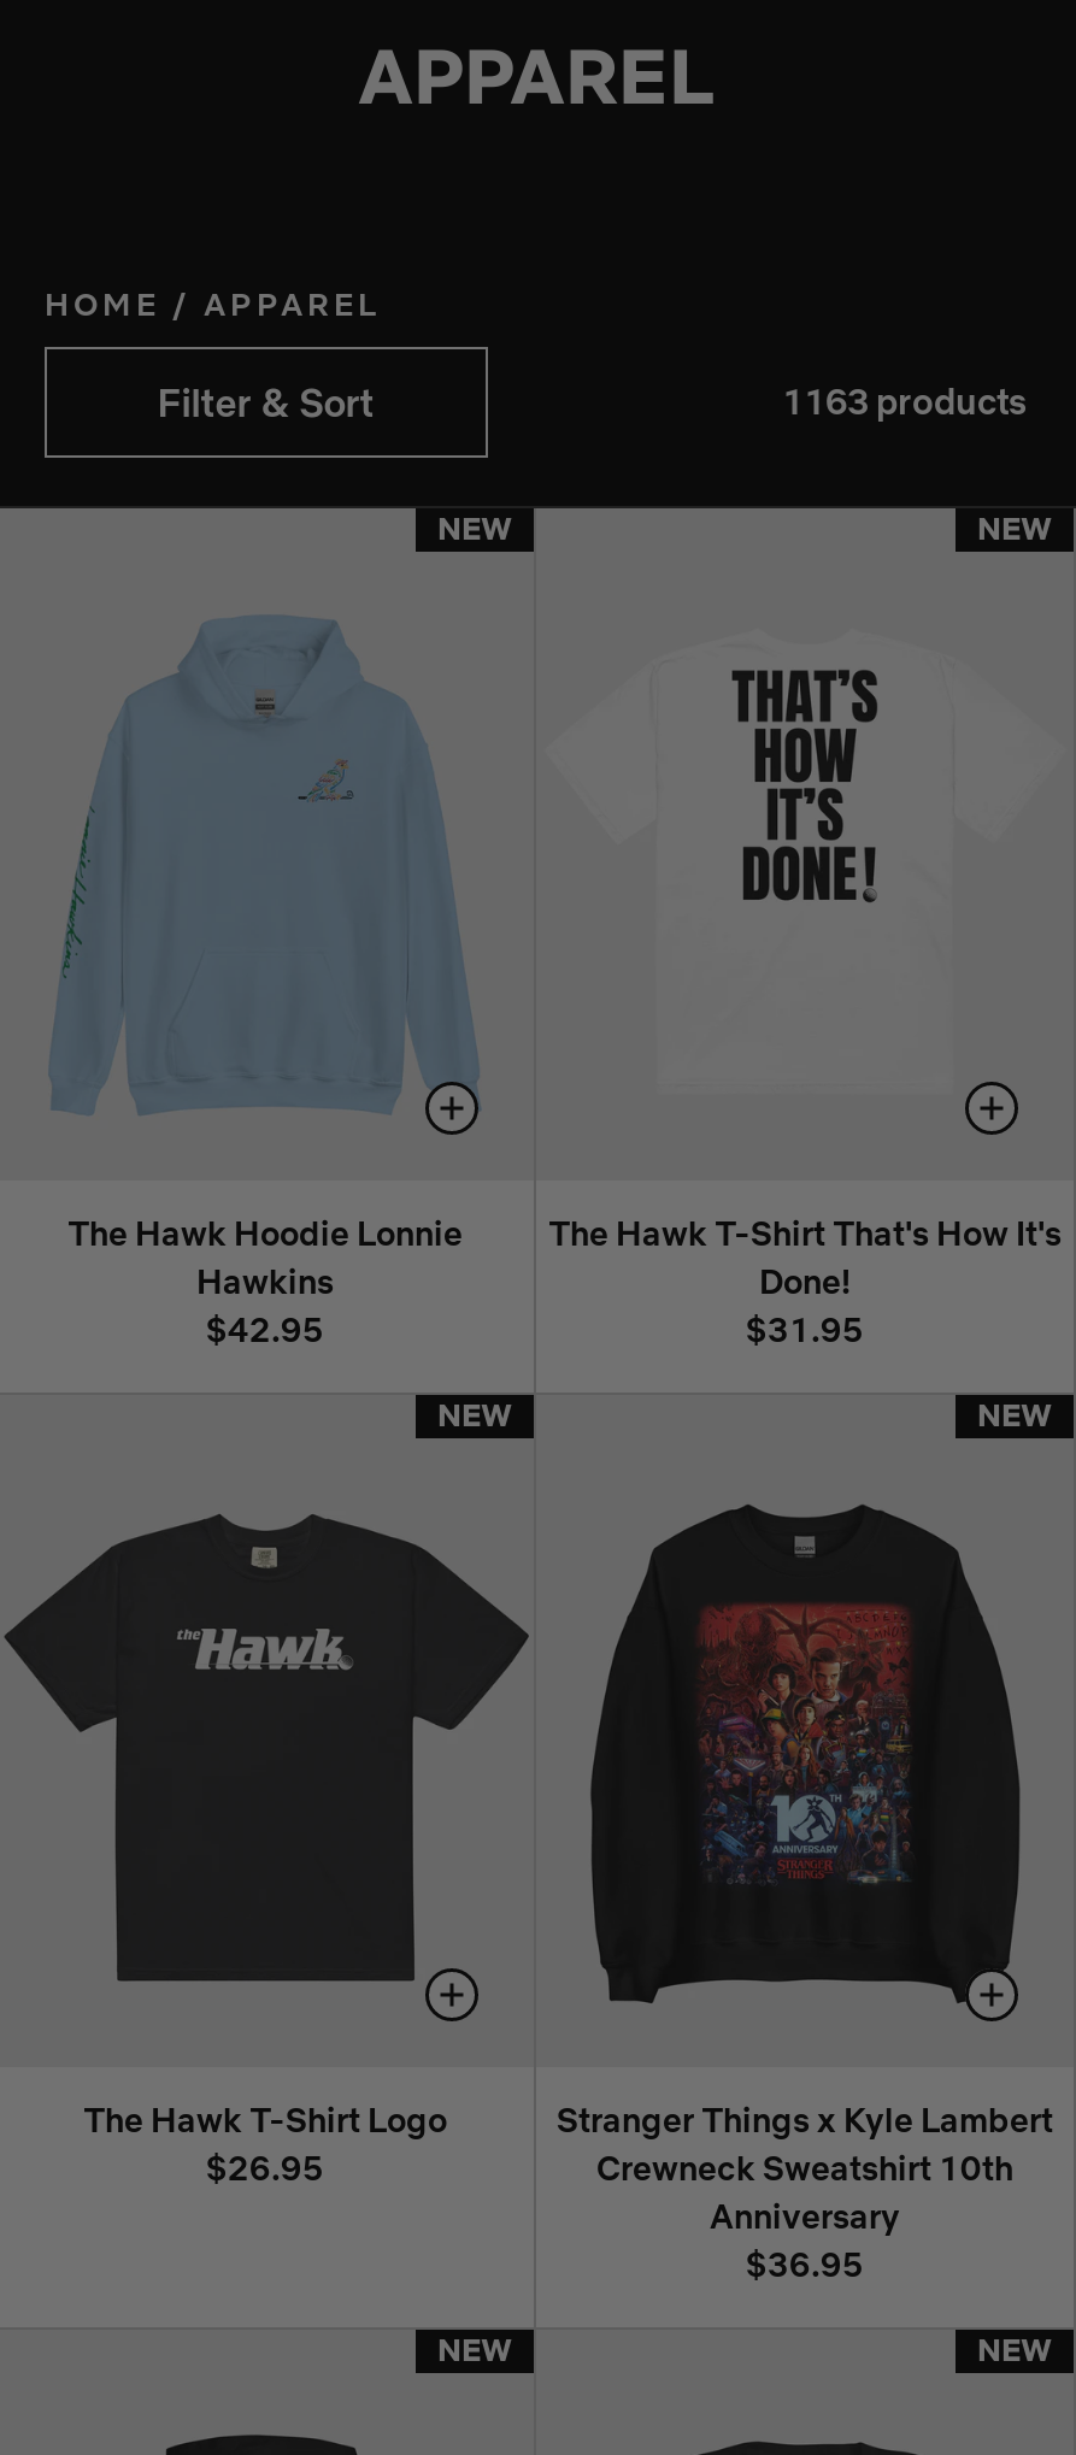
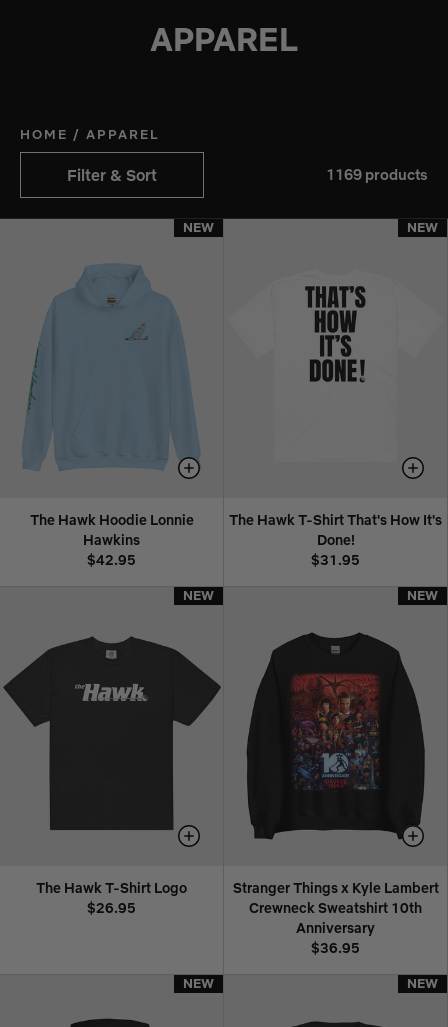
- 1163 products
+ 1169 products
